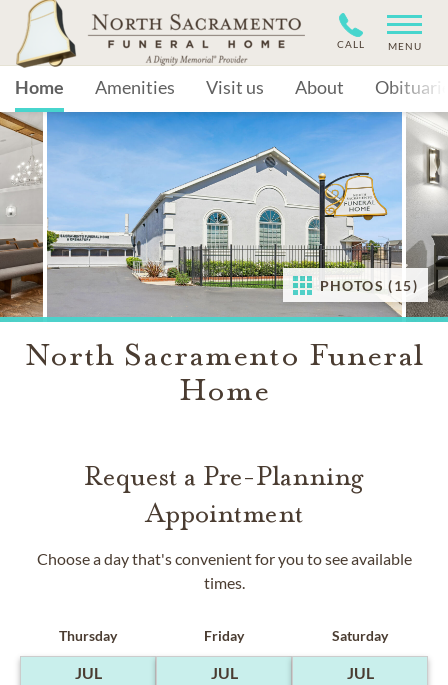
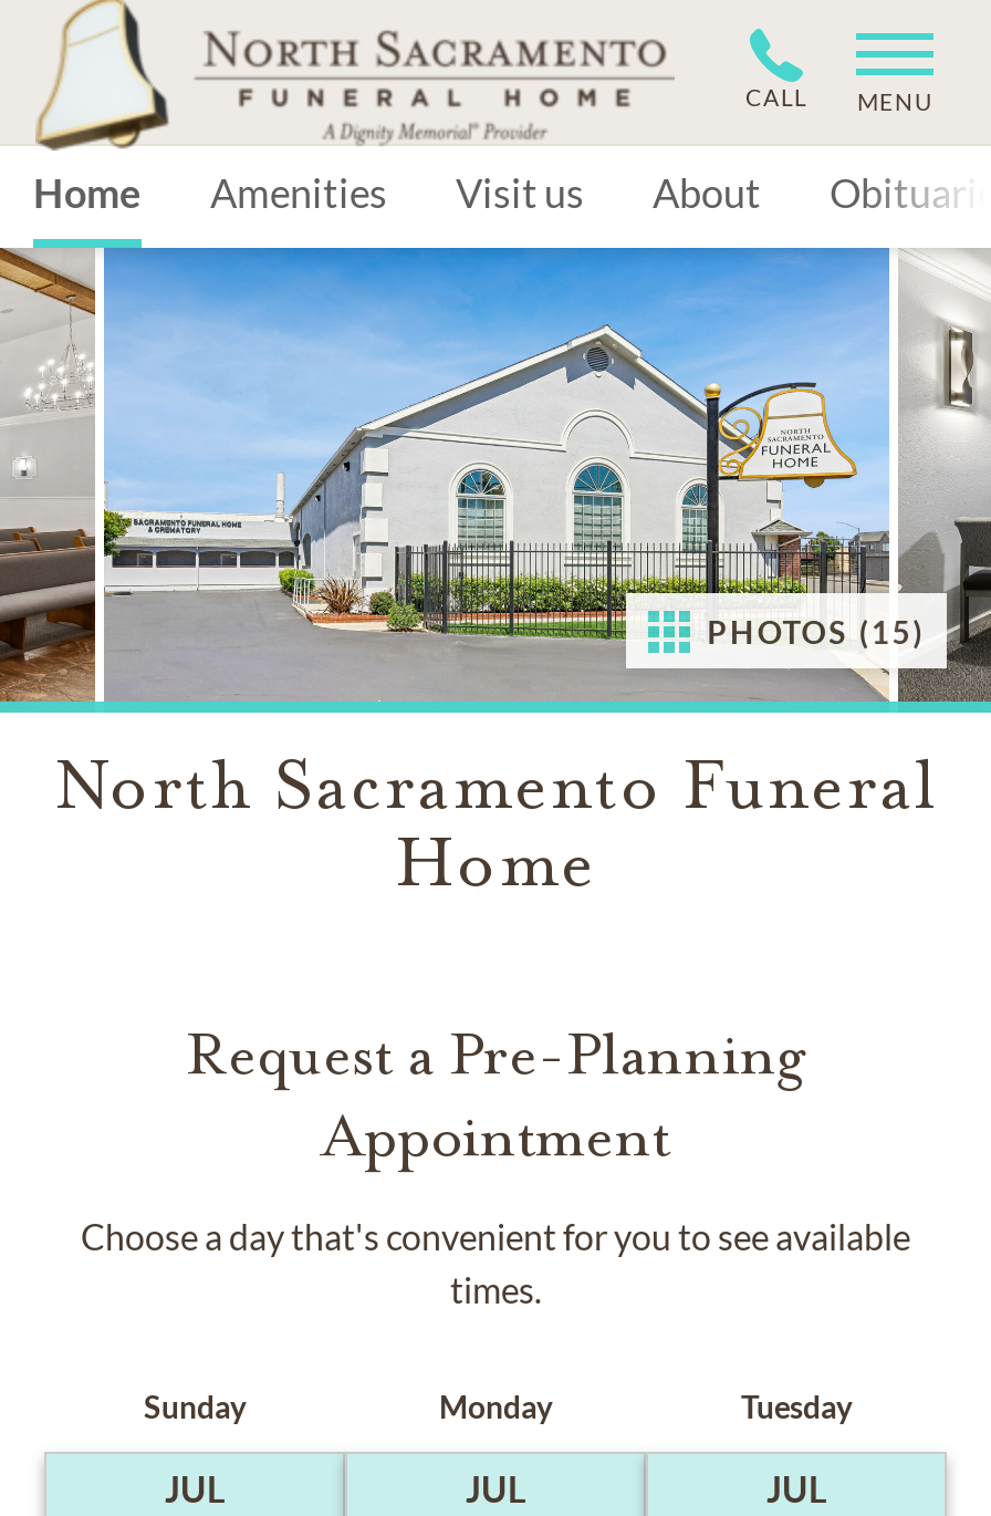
- Thursday
+ Sunday

- Friday
+ Monday

- Saturday
+ Tuesday
